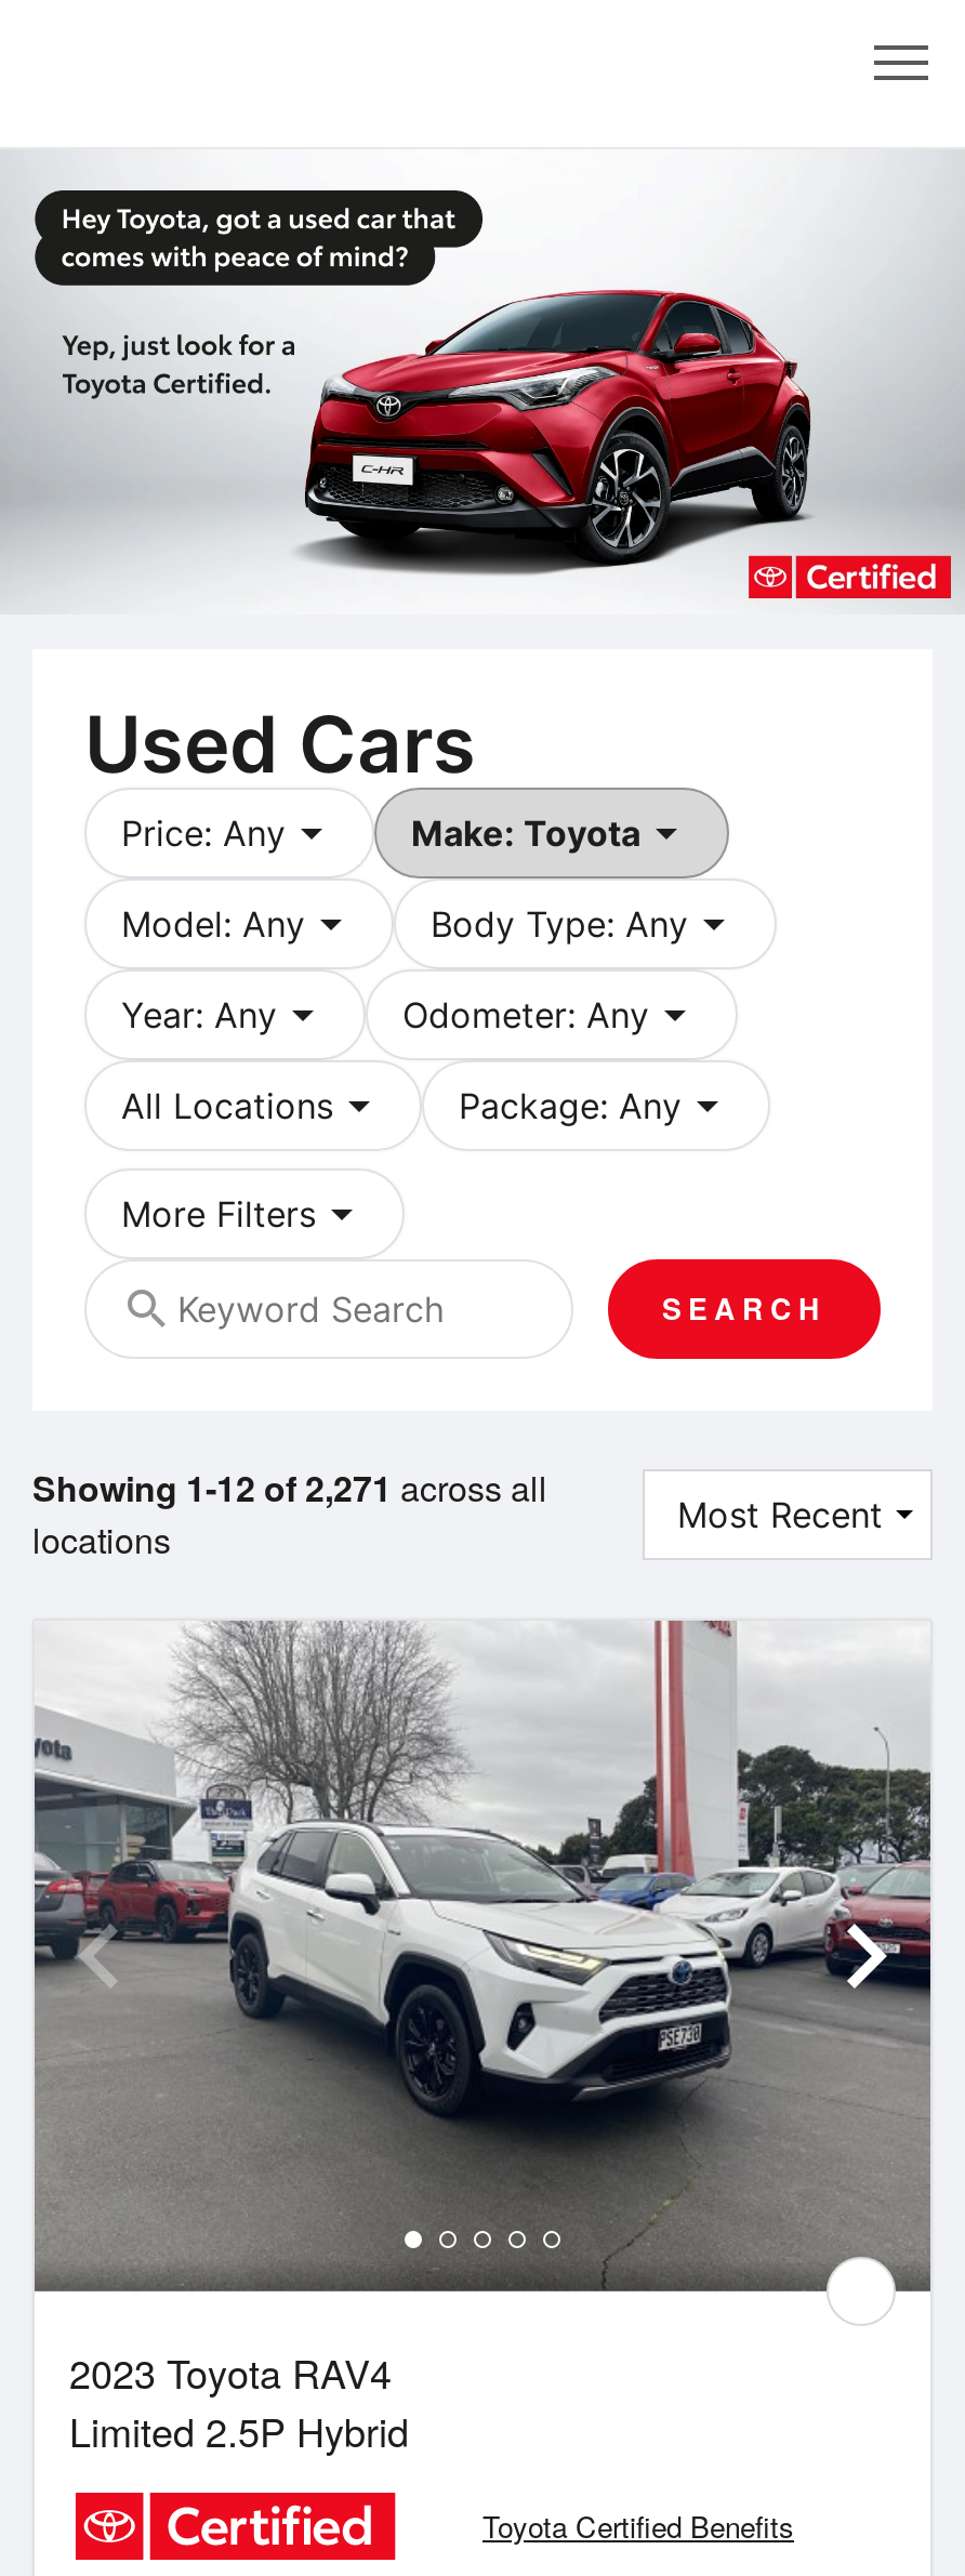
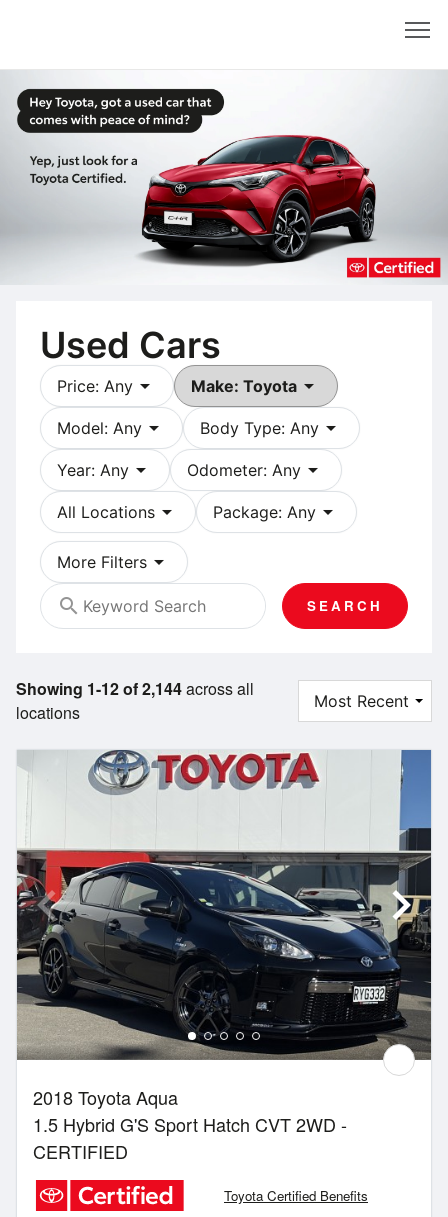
- Showing 1-12 of 2,271 across all
+ Showing 1-12 of 2,144 across all

- [image]
- 2023 Toyota RAV4
- Limited 2.5P Hybrid
+ [image]
+ 2018 Toyota Aqua
+ 1.5 Hybrid G'S Sport Hatch CVT 2WD -
+ CERTIFIED
